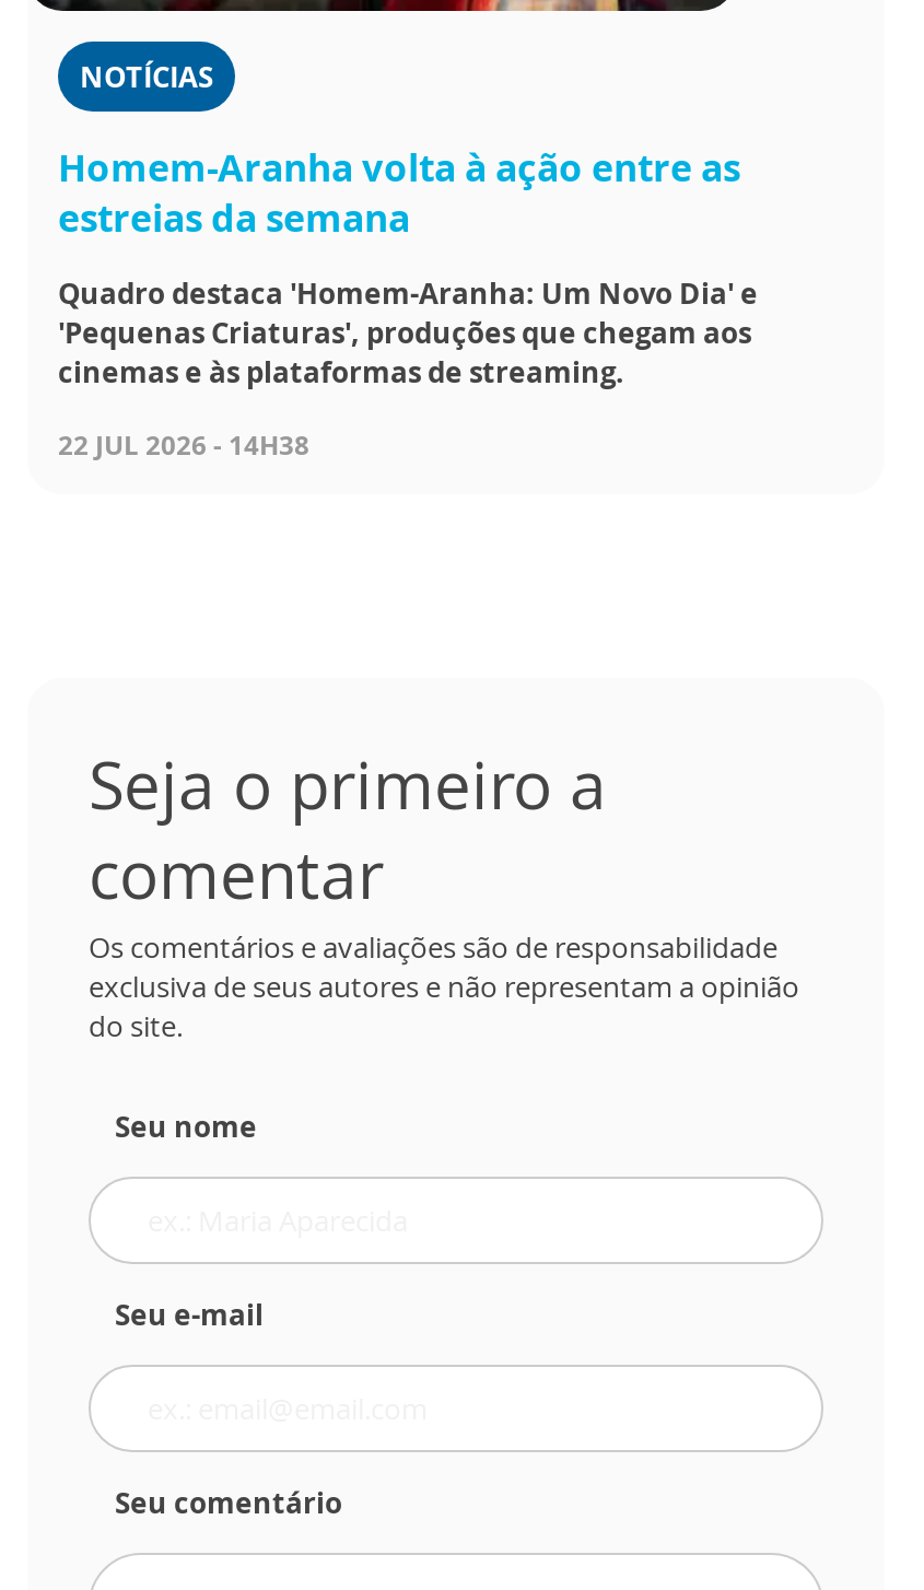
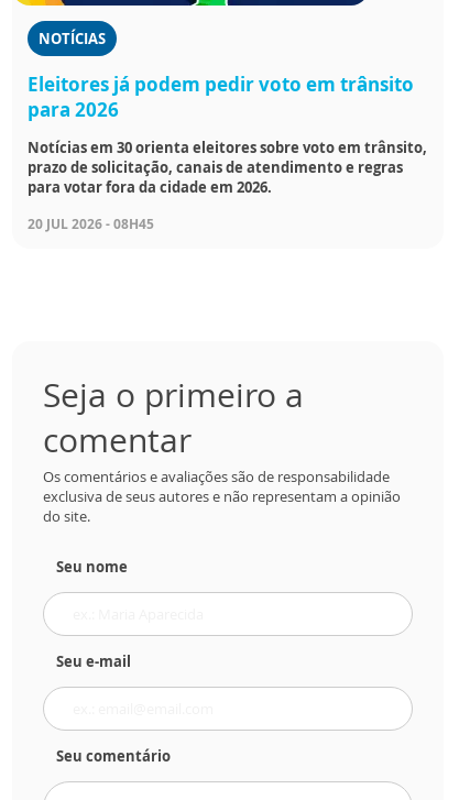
- Homem-Aranha volta à ação entre as
- estreias da semana
+ Eleitores já podem pedir voto em trânsito
+ para 2026

- Quadro destaca 'Homem-Aranha: Um Novo Dia' e
- 'Pequenas Criaturas', produções que chegam aos
- cinemas e às plataformas de streaming.
+ Notícias em 30 orienta eleitores sobre voto em trânsito,
+ prazo de solicitação, canais de atendimento e regras
+ para votar fora da cidade em 2026.

- 22 JUL 2026 - 14H38
+ 20 JUL 2026 - 08H45
